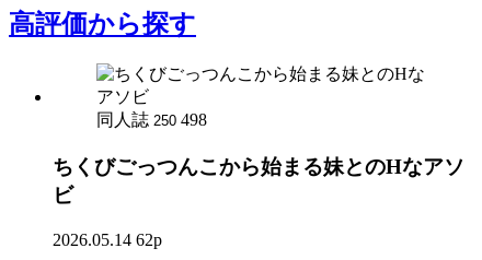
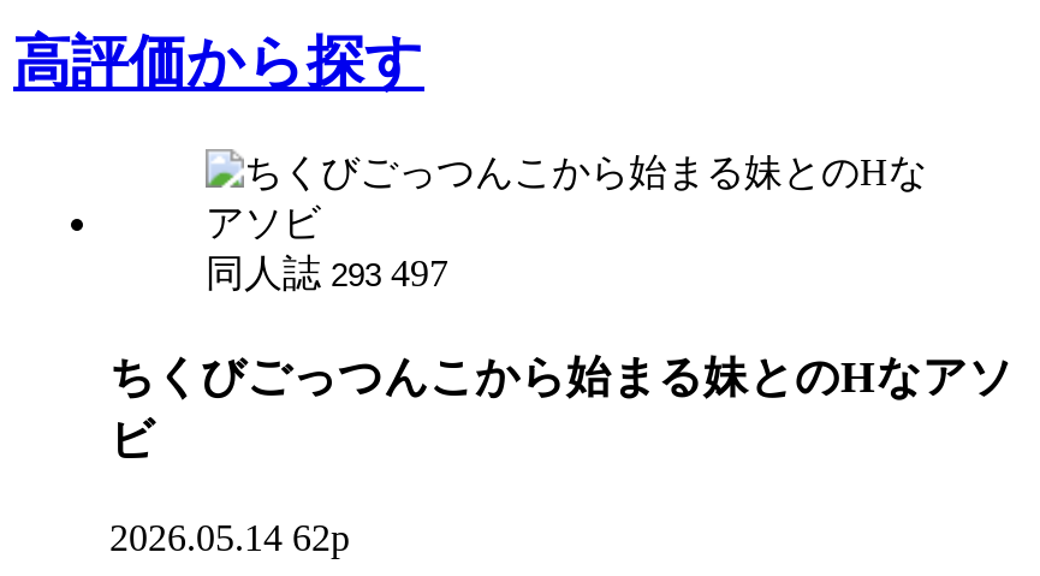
- 同人誌 250 498
+ 同人誌 293 497
